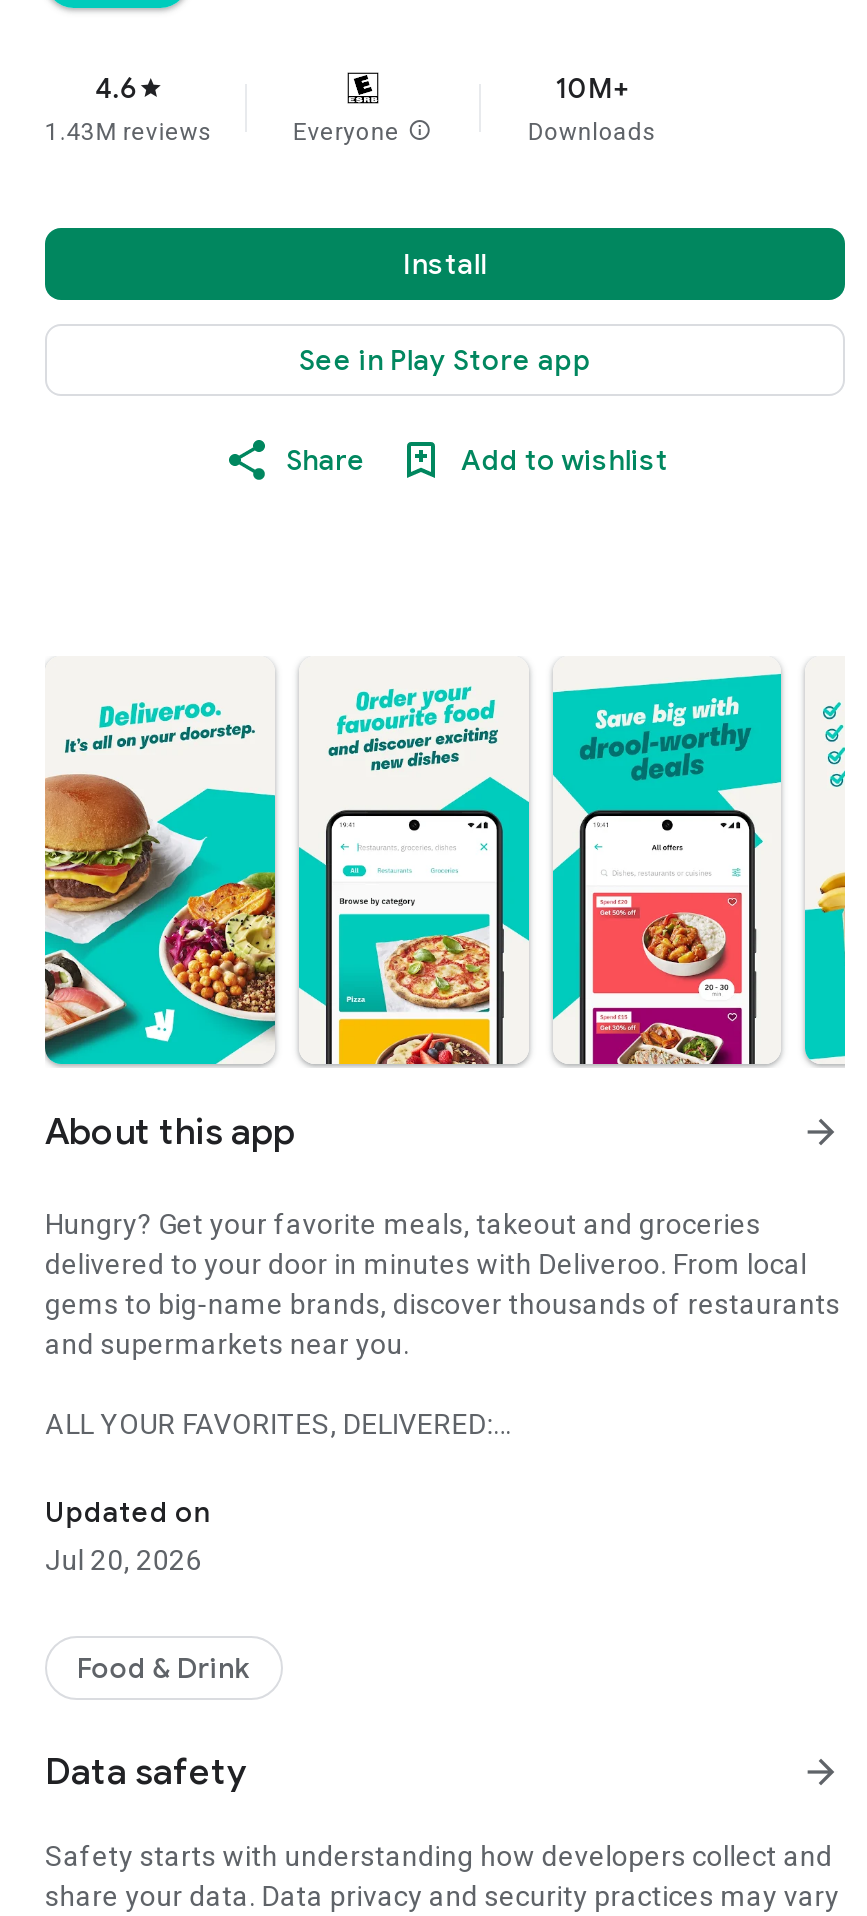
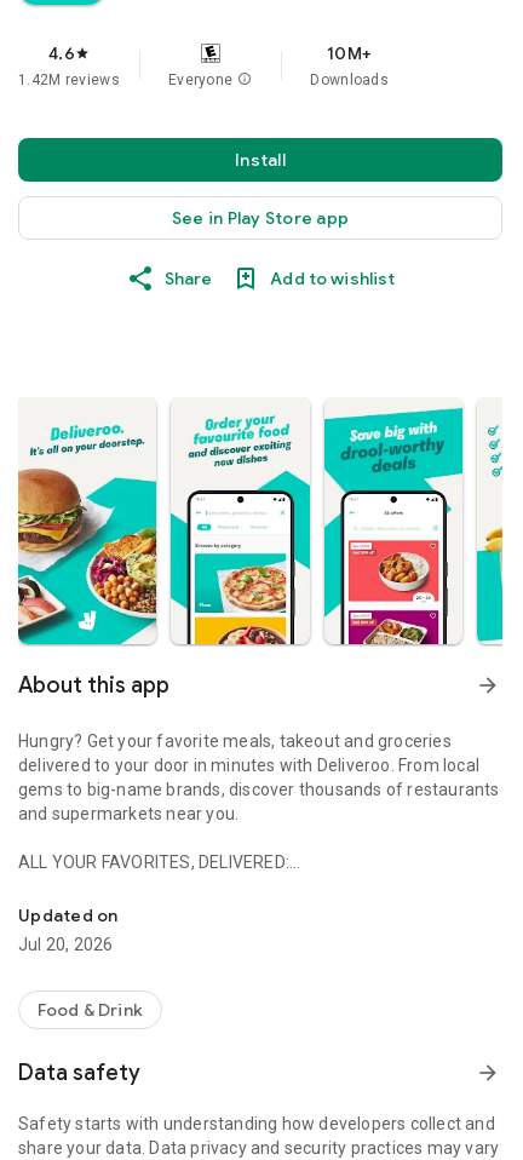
- 1.43M reviews
+ 1.42M reviews
